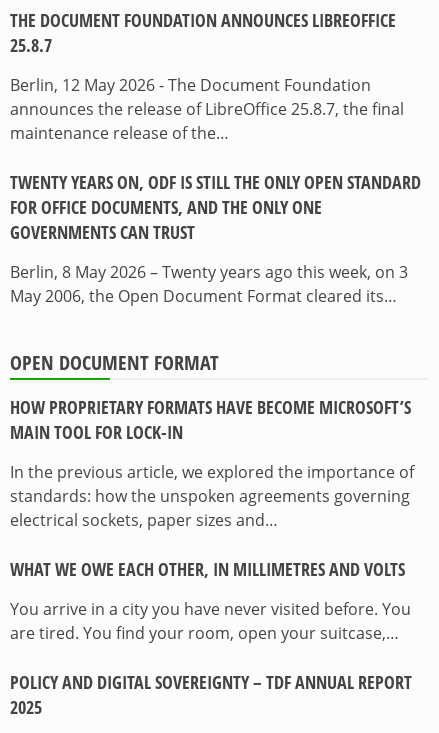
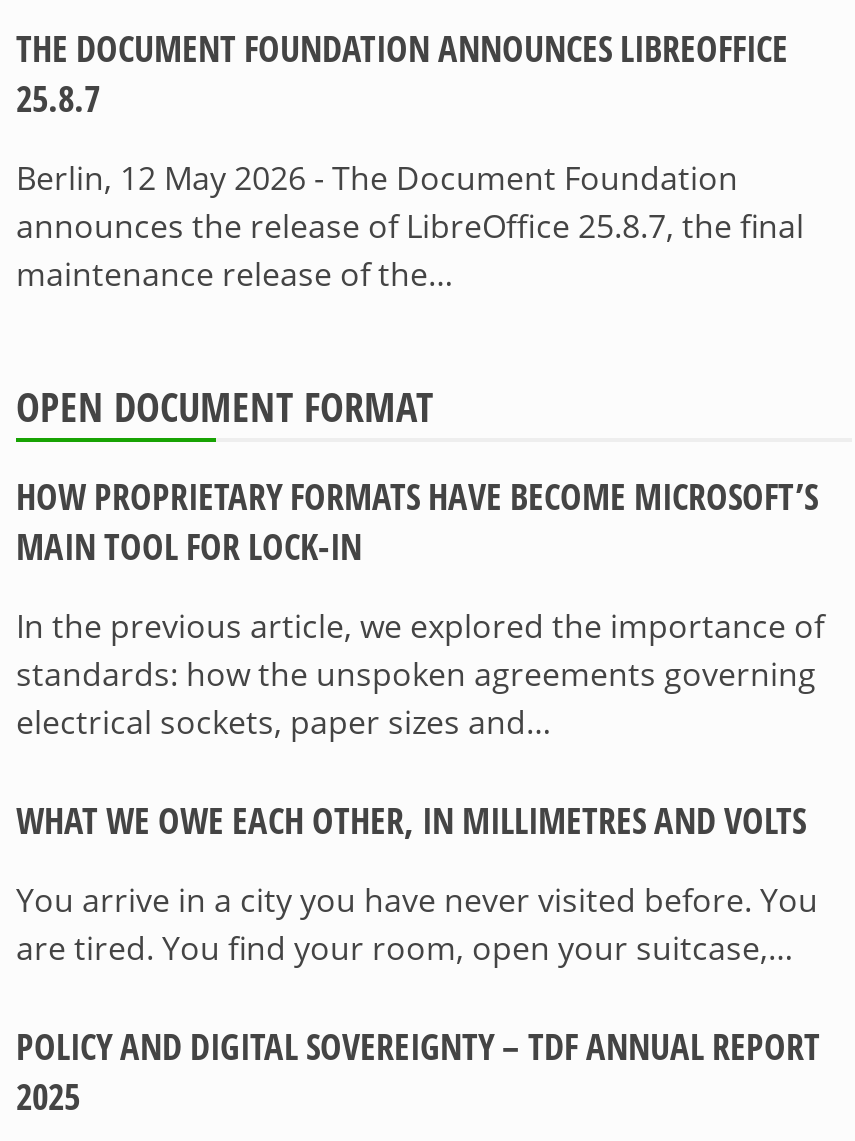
- TWENTY YEARS ON, ODF IS STILL THE ONLY OPEN STANDARD
- FOR OFFICE DOCUMENTS, AND THE ONLY ONE
- GOVERNMENTS CAN TRUST
- Berlin, 8 May 2026 – Twenty years ago this week, on 3
- May 2006, the Open Document Format cleared its…
